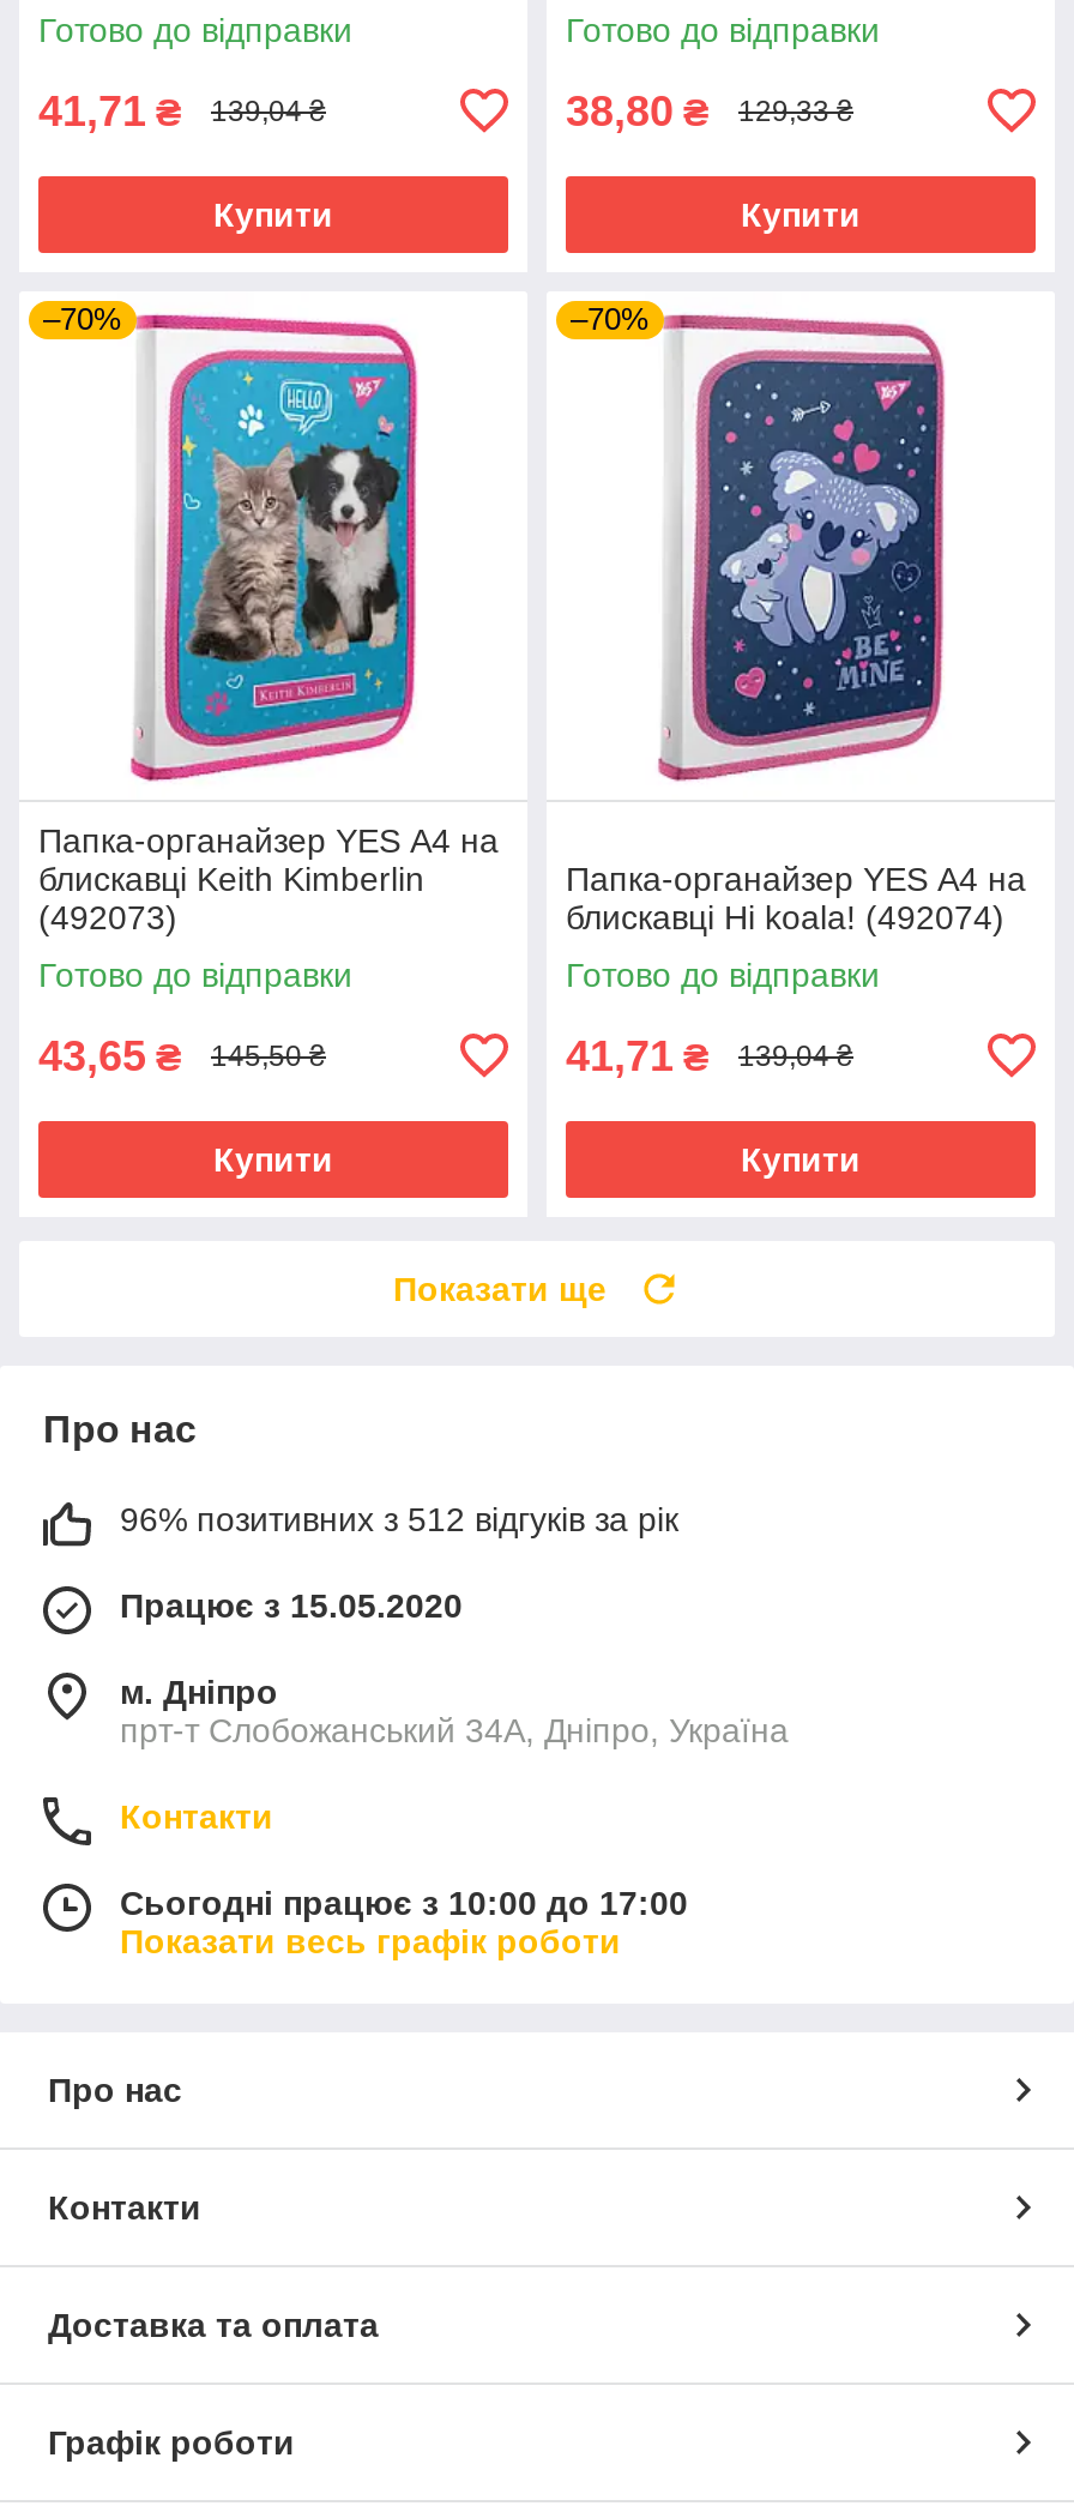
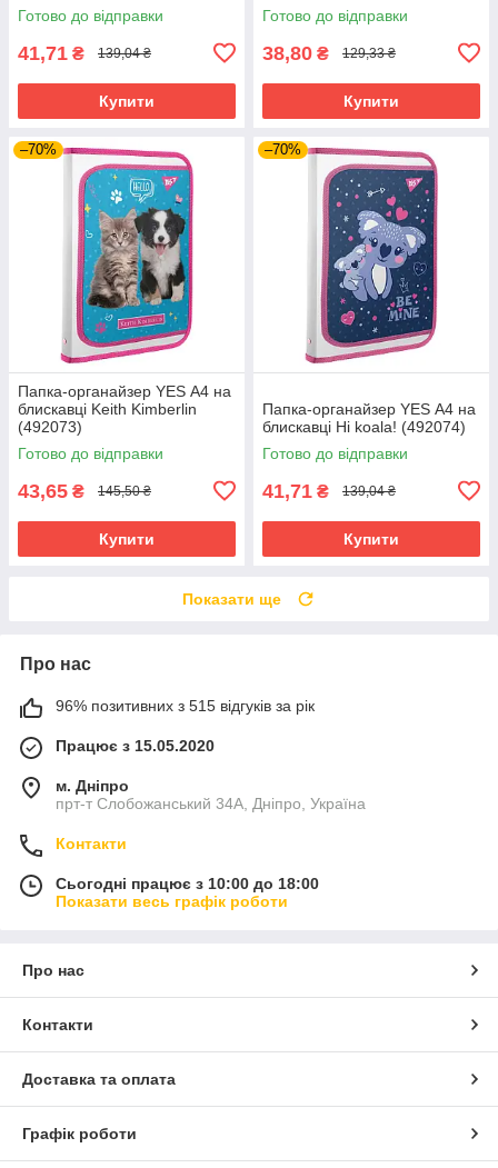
- 96% позитивних з 512 відгуків за рік
+ 96% позитивних з 515 відгуків за рік

- Сьогодні працює з 10:00 до 17:00
+ Сьогодні працює з 10:00 до 18:00
